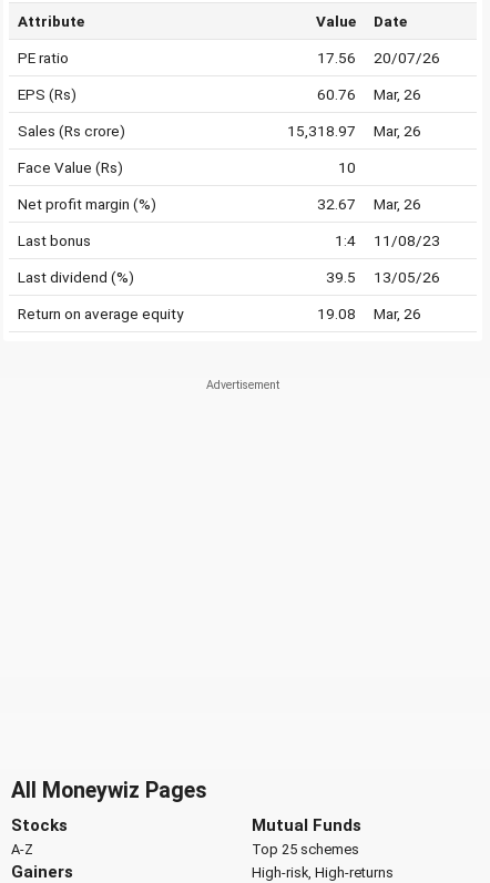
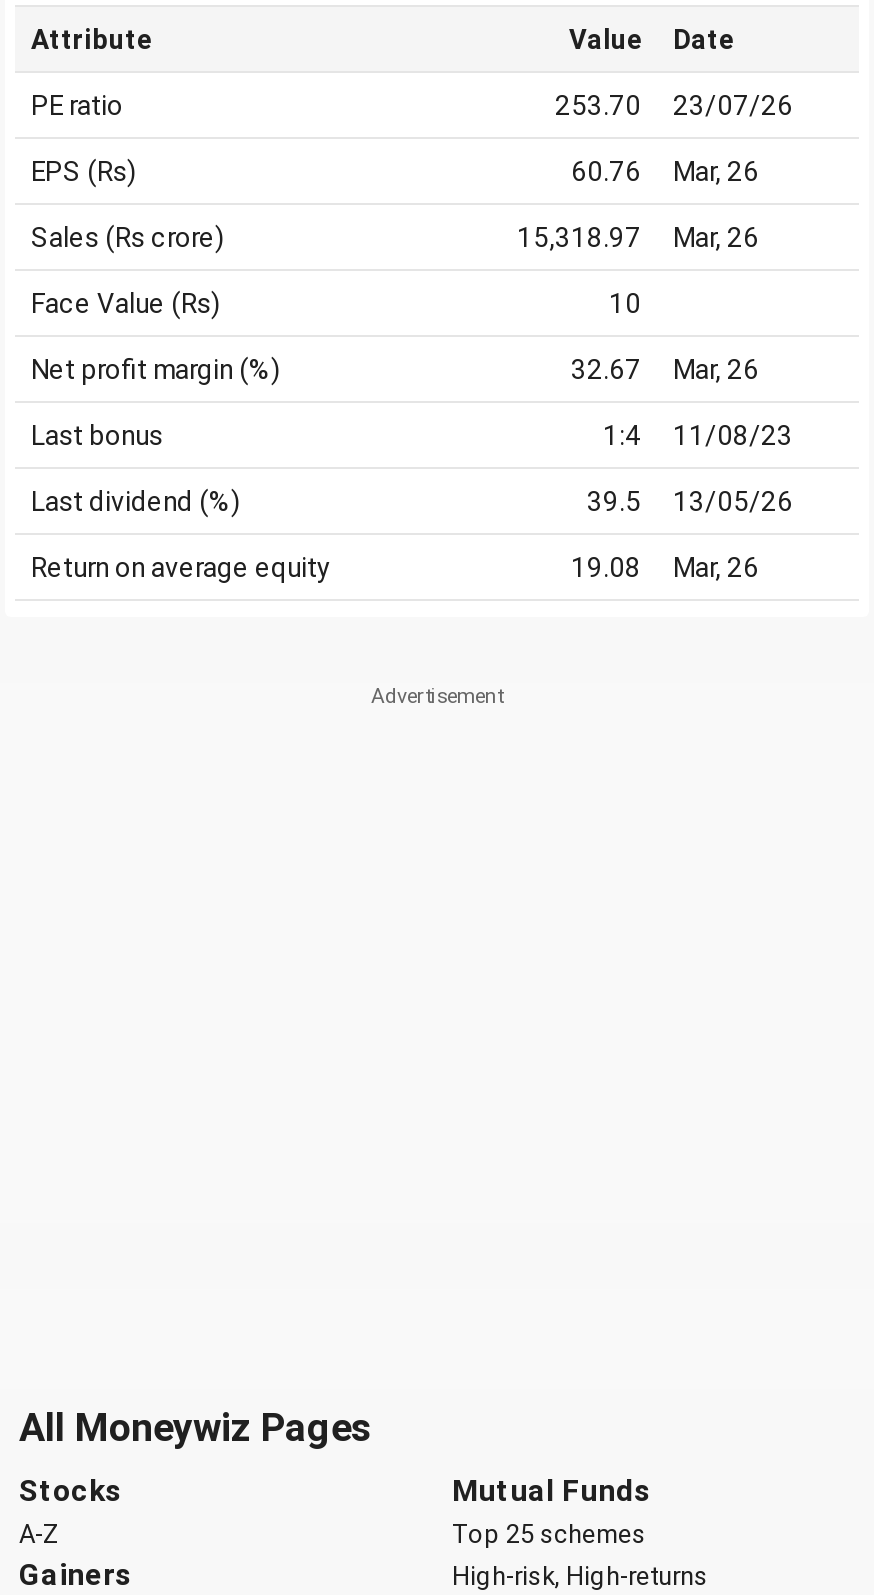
- 17.56
+ 253.70

- 20/07/26
+ 23/07/26
